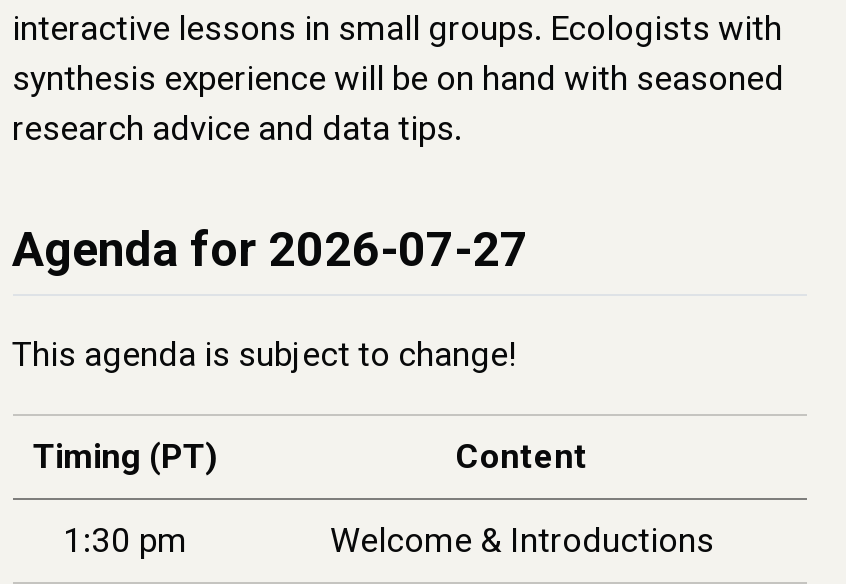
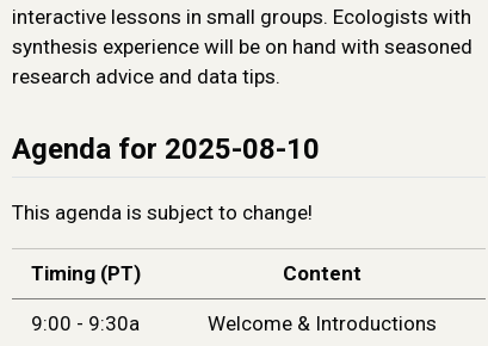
- Agenda for 2026-07-27
+ Agenda for 2025-08-10

- 1:30 pm
+ 9:00 - 9:30a
